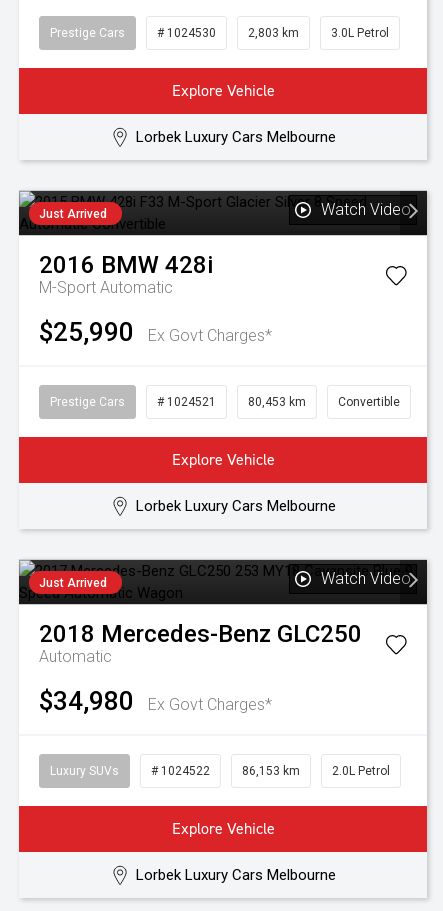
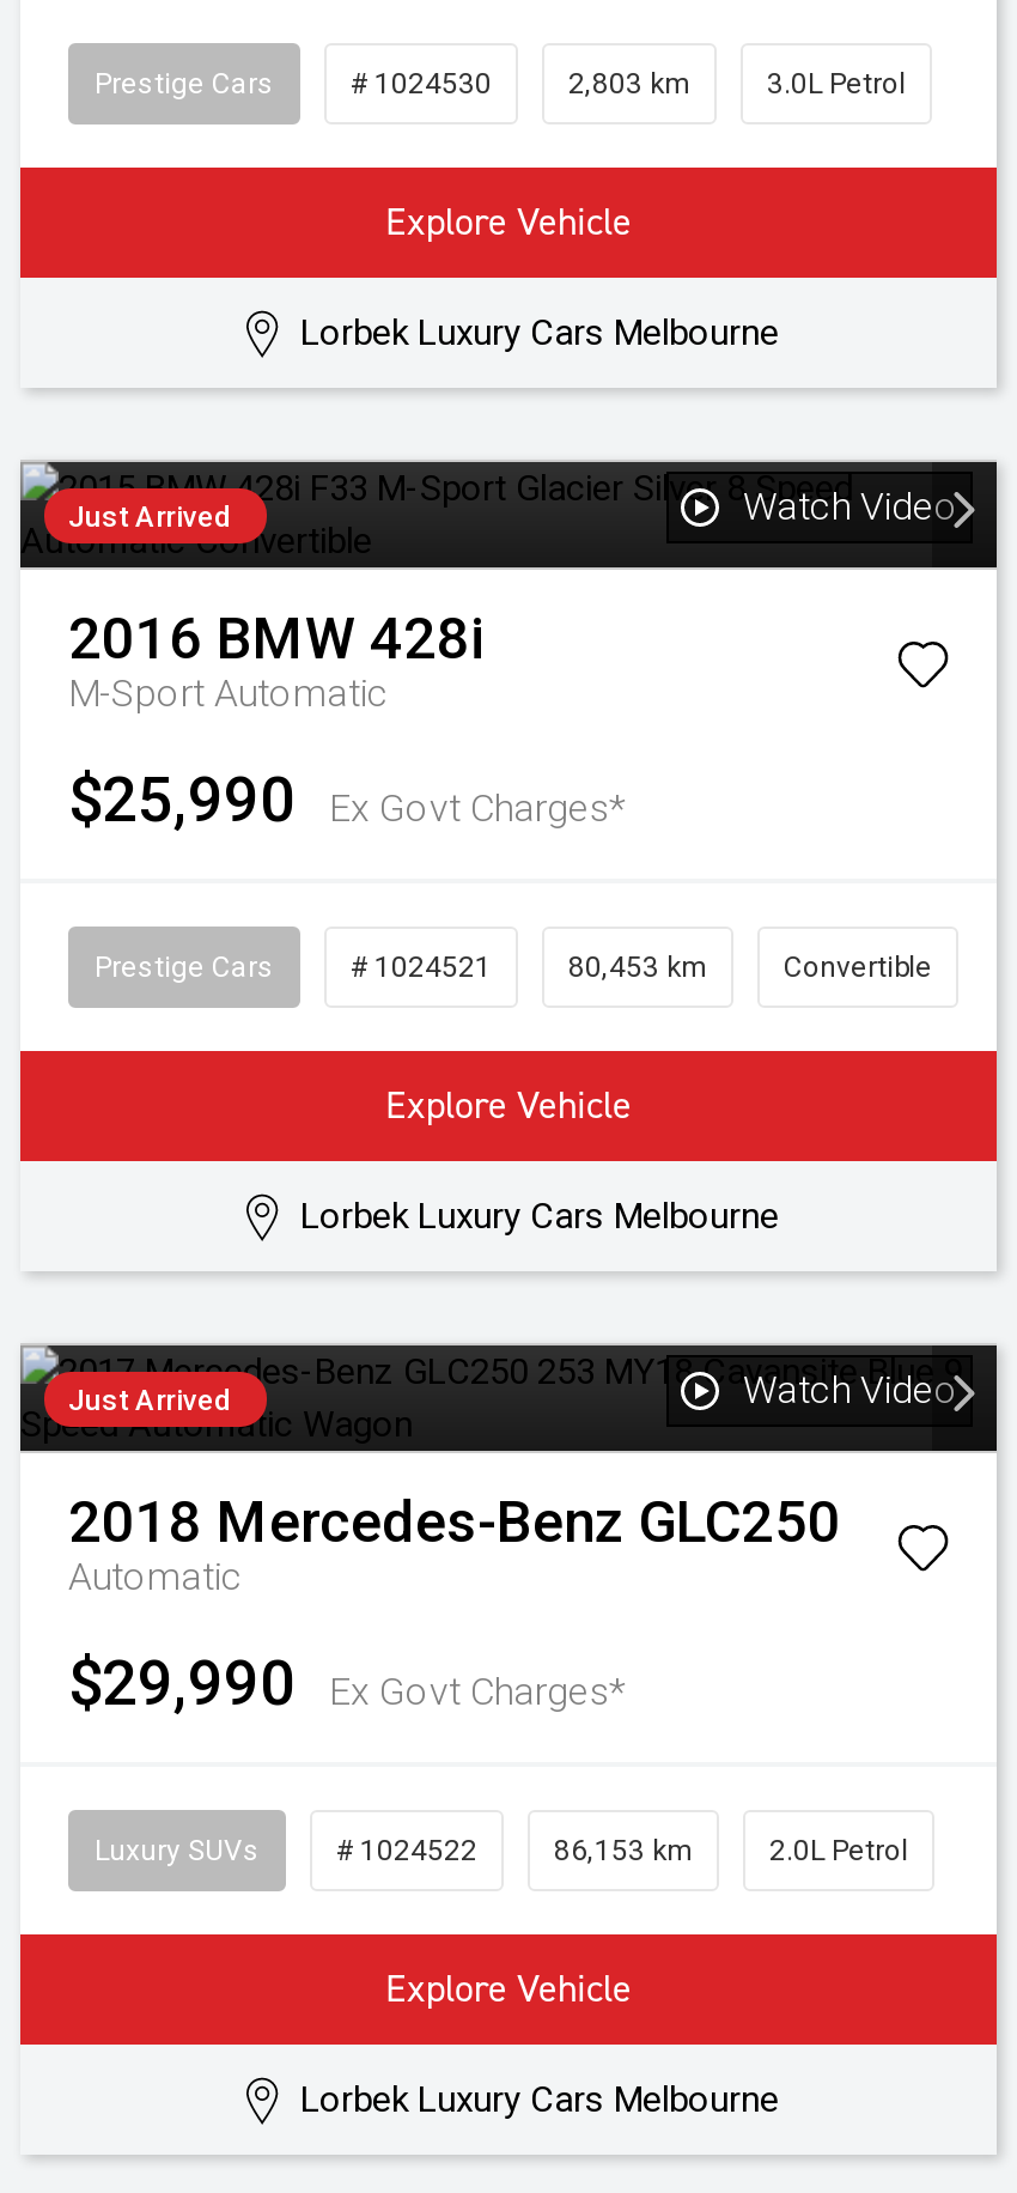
- $34,980 Ex Govt Charges*
+ $29,990 Ex Govt Charges*
